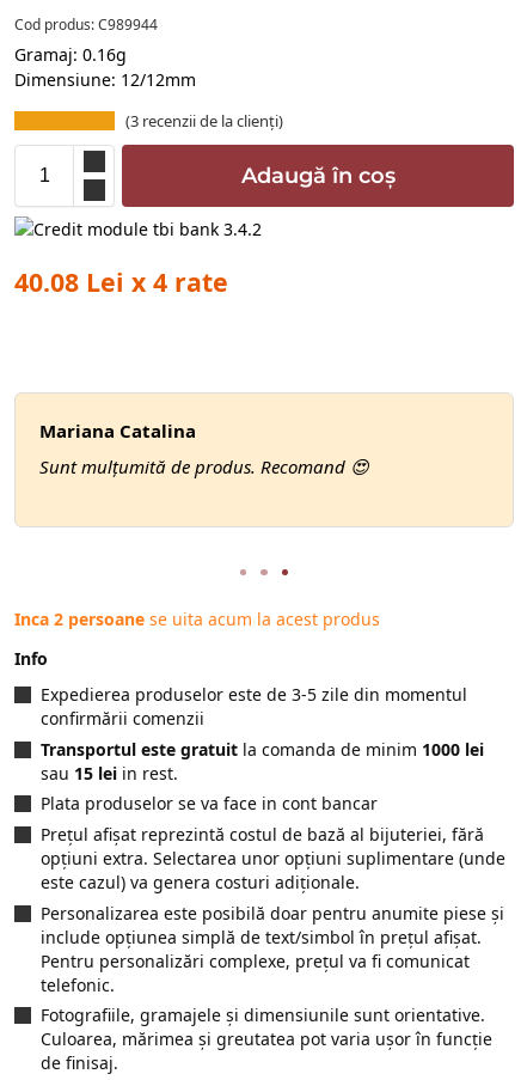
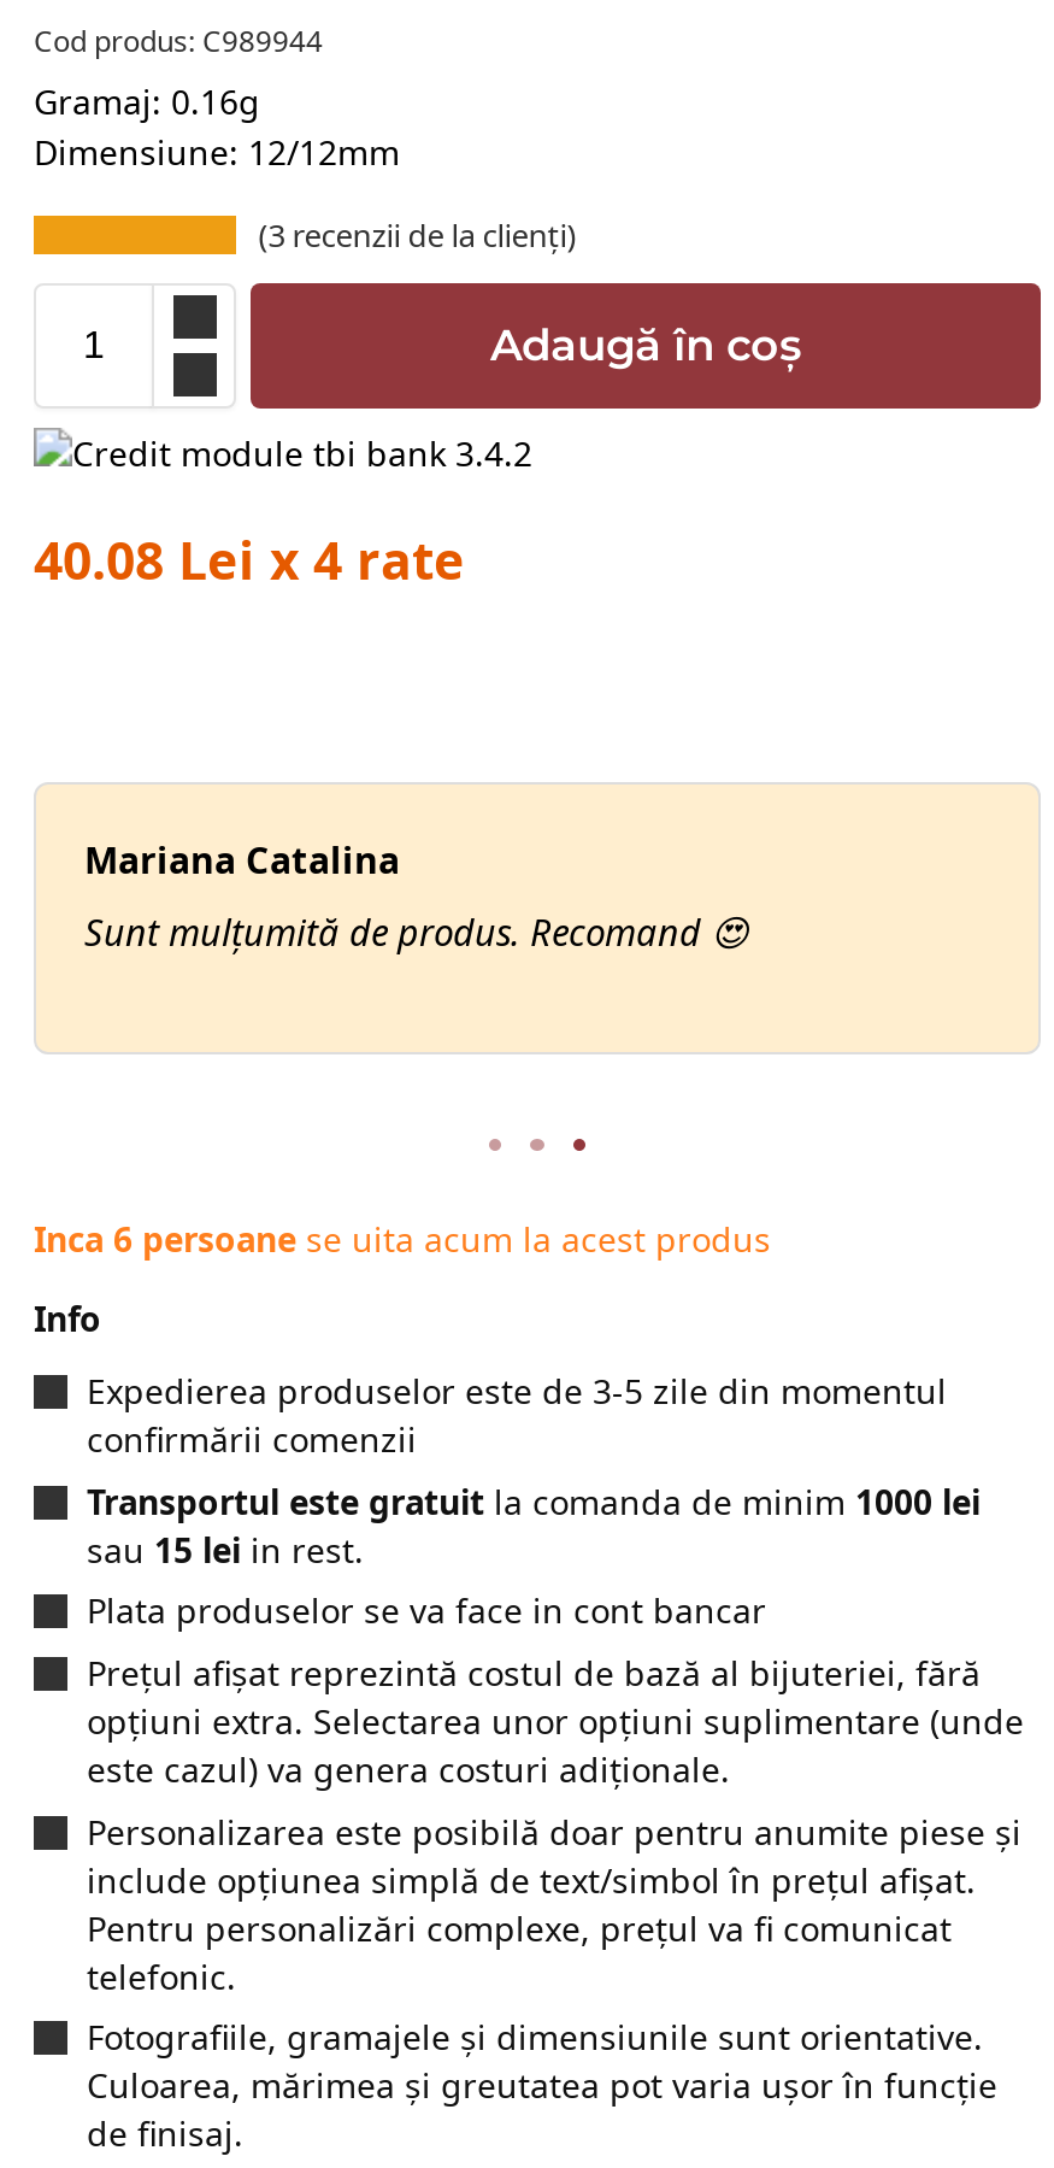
- Inca 2 persoane se uita acum la acest produs
+ Inca 6 persoane se uita acum la acest produs
